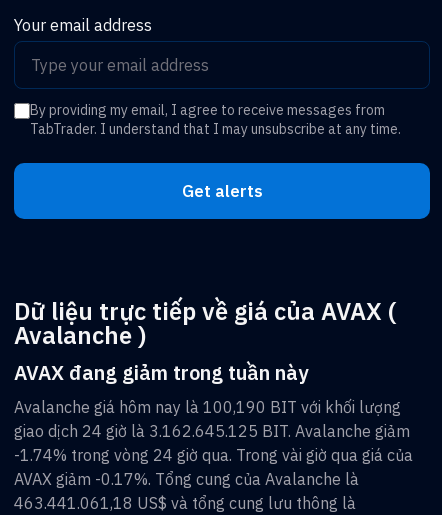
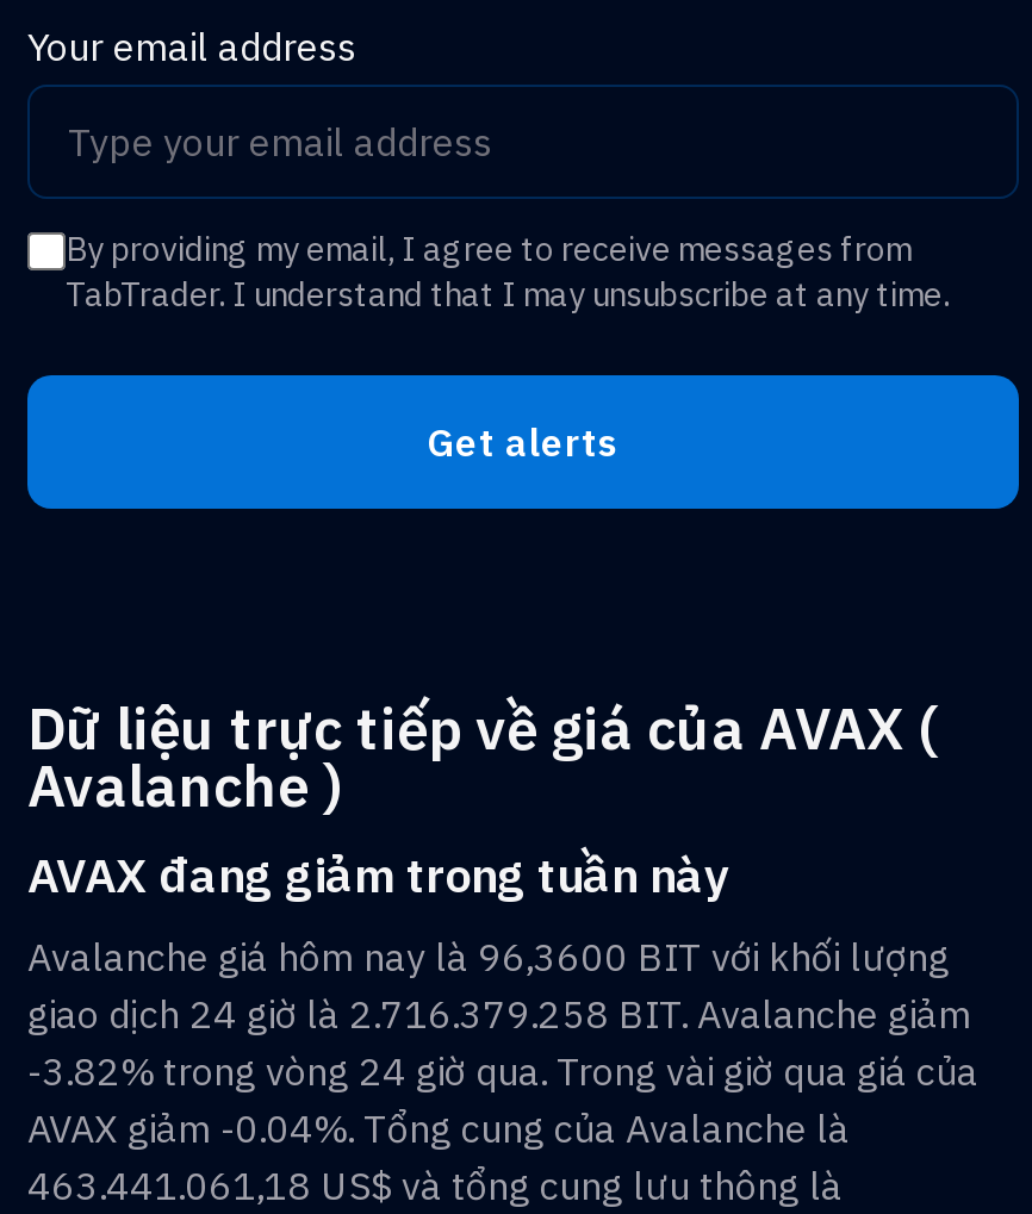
- Avalanche giá hôm nay là 100,190 BIT với khối lượng
+ Avalanche giá hôm nay là 96,3600 BIT với khối lượng

- giao dịch 24 giờ là 3.162.645.125 BIT. Avalanche giảm
+ giao dịch 24 giờ là 2.716.379.258 BIT. Avalanche giảm

- -1.74% trong vòng 24 giờ qua. Trong vài giờ qua giá của
+ -3.82% trong vòng 24 giờ qua. Trong vài giờ qua giá của

- AVAX giảm -0.17%. Tổng cung của Avalanche là
+ AVAX giảm -0.04%. Tổng cung của Avalanche là
